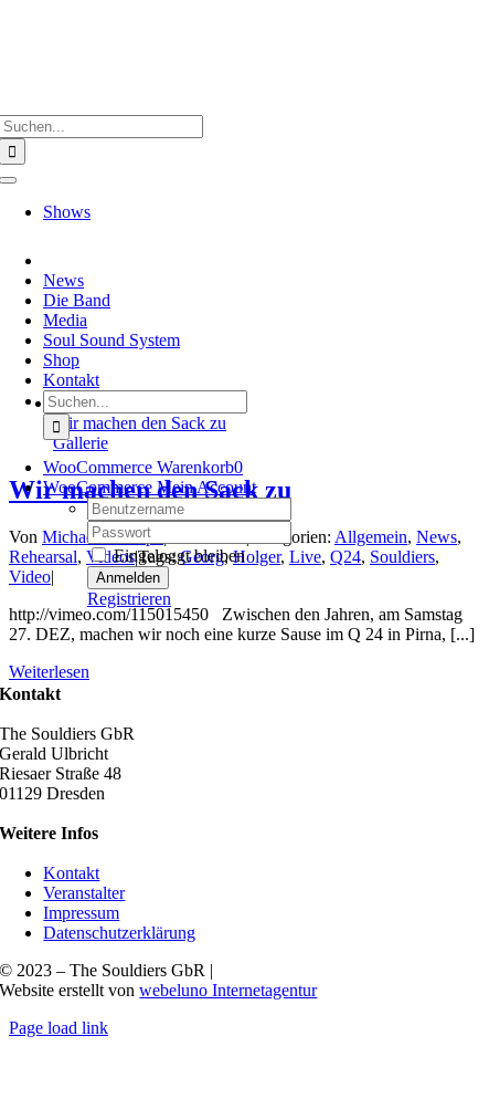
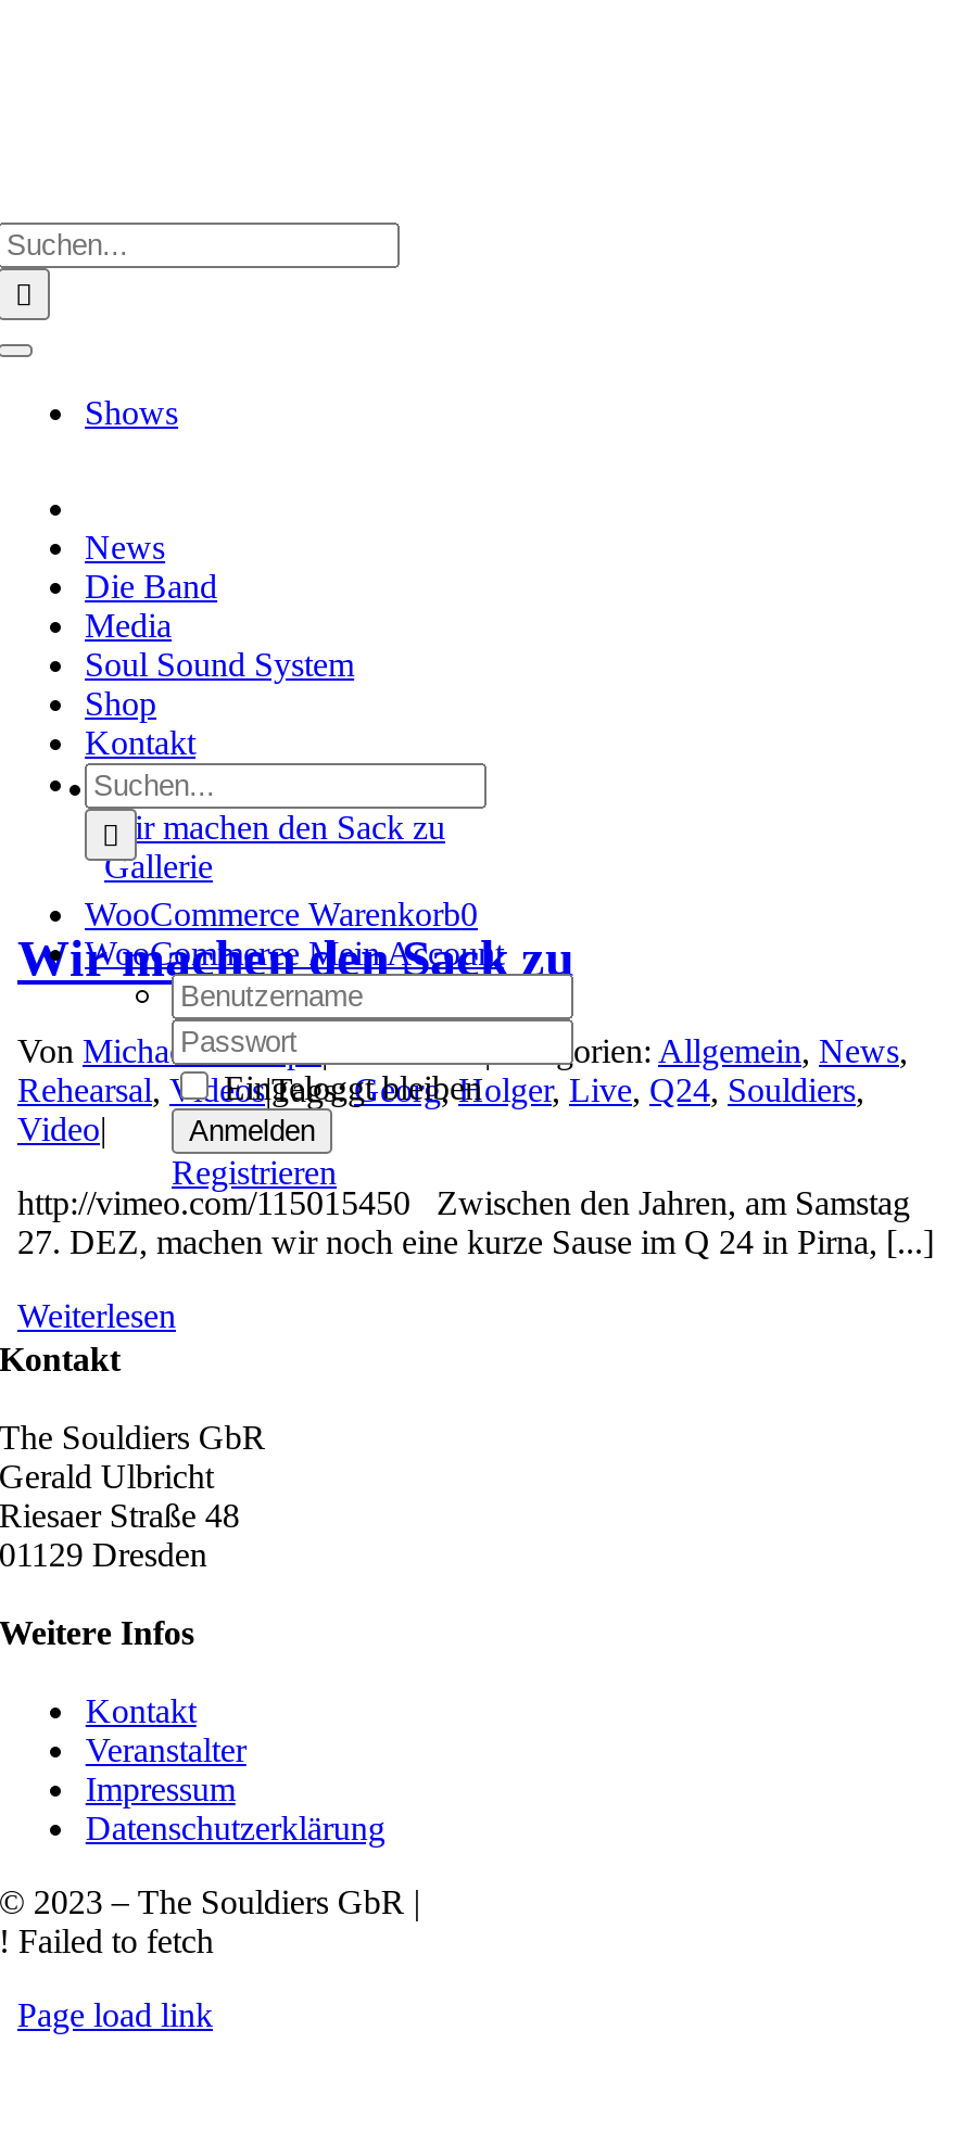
- Website erstellt von webeluno Internetagentur
+ ! Failed to fetch
